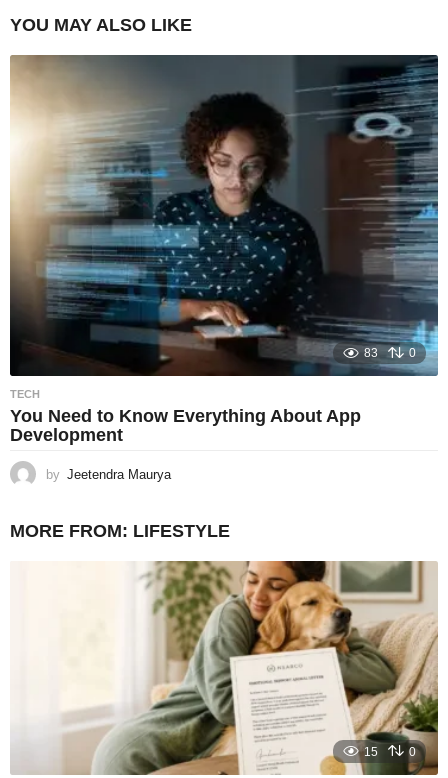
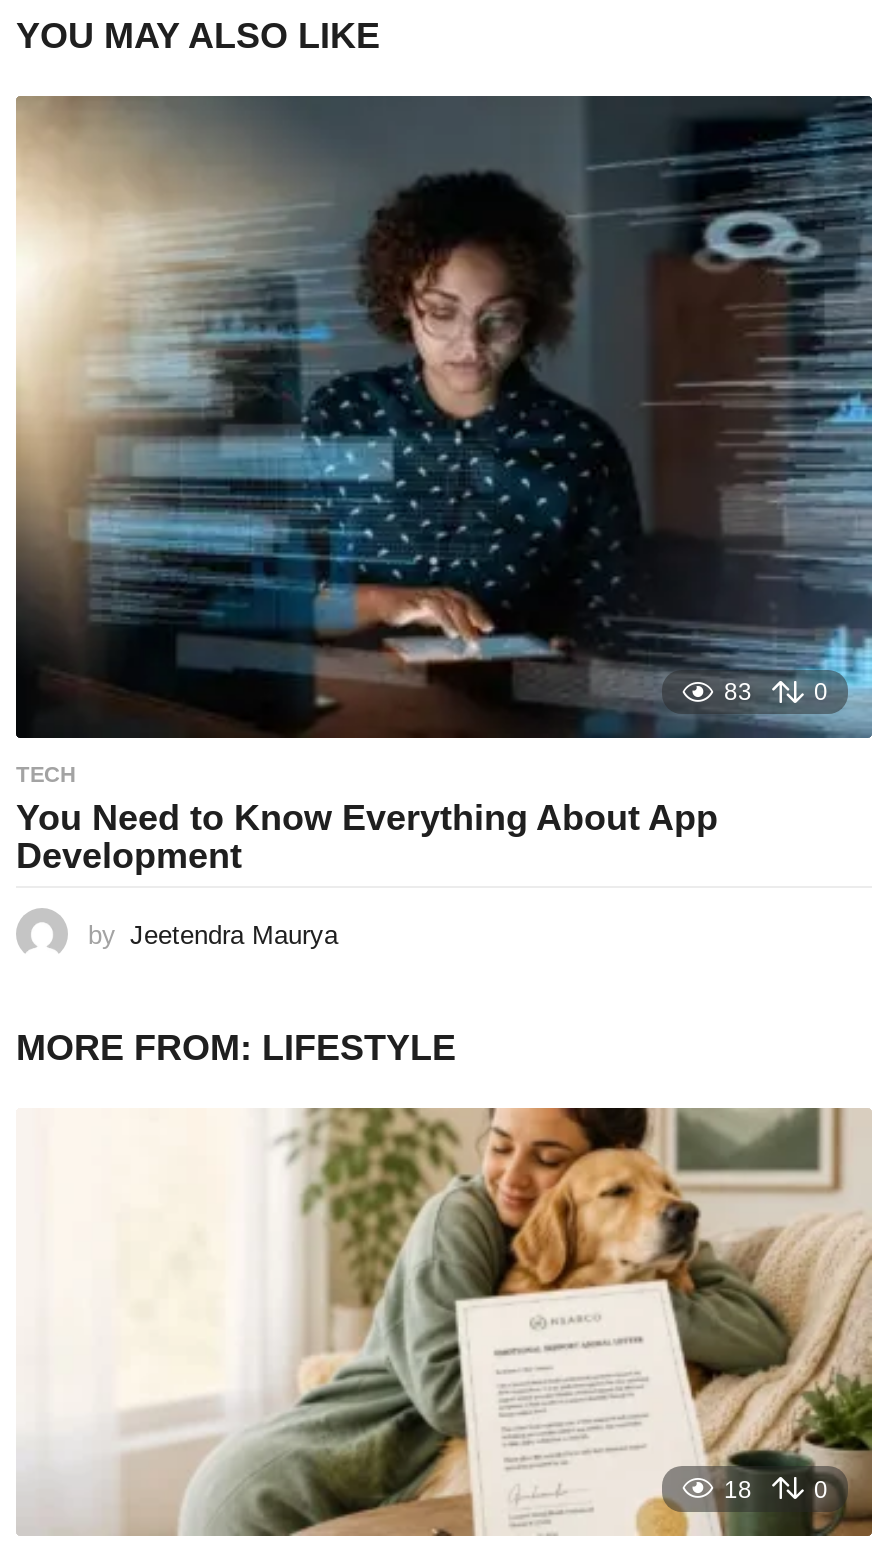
- 15
+ 18
